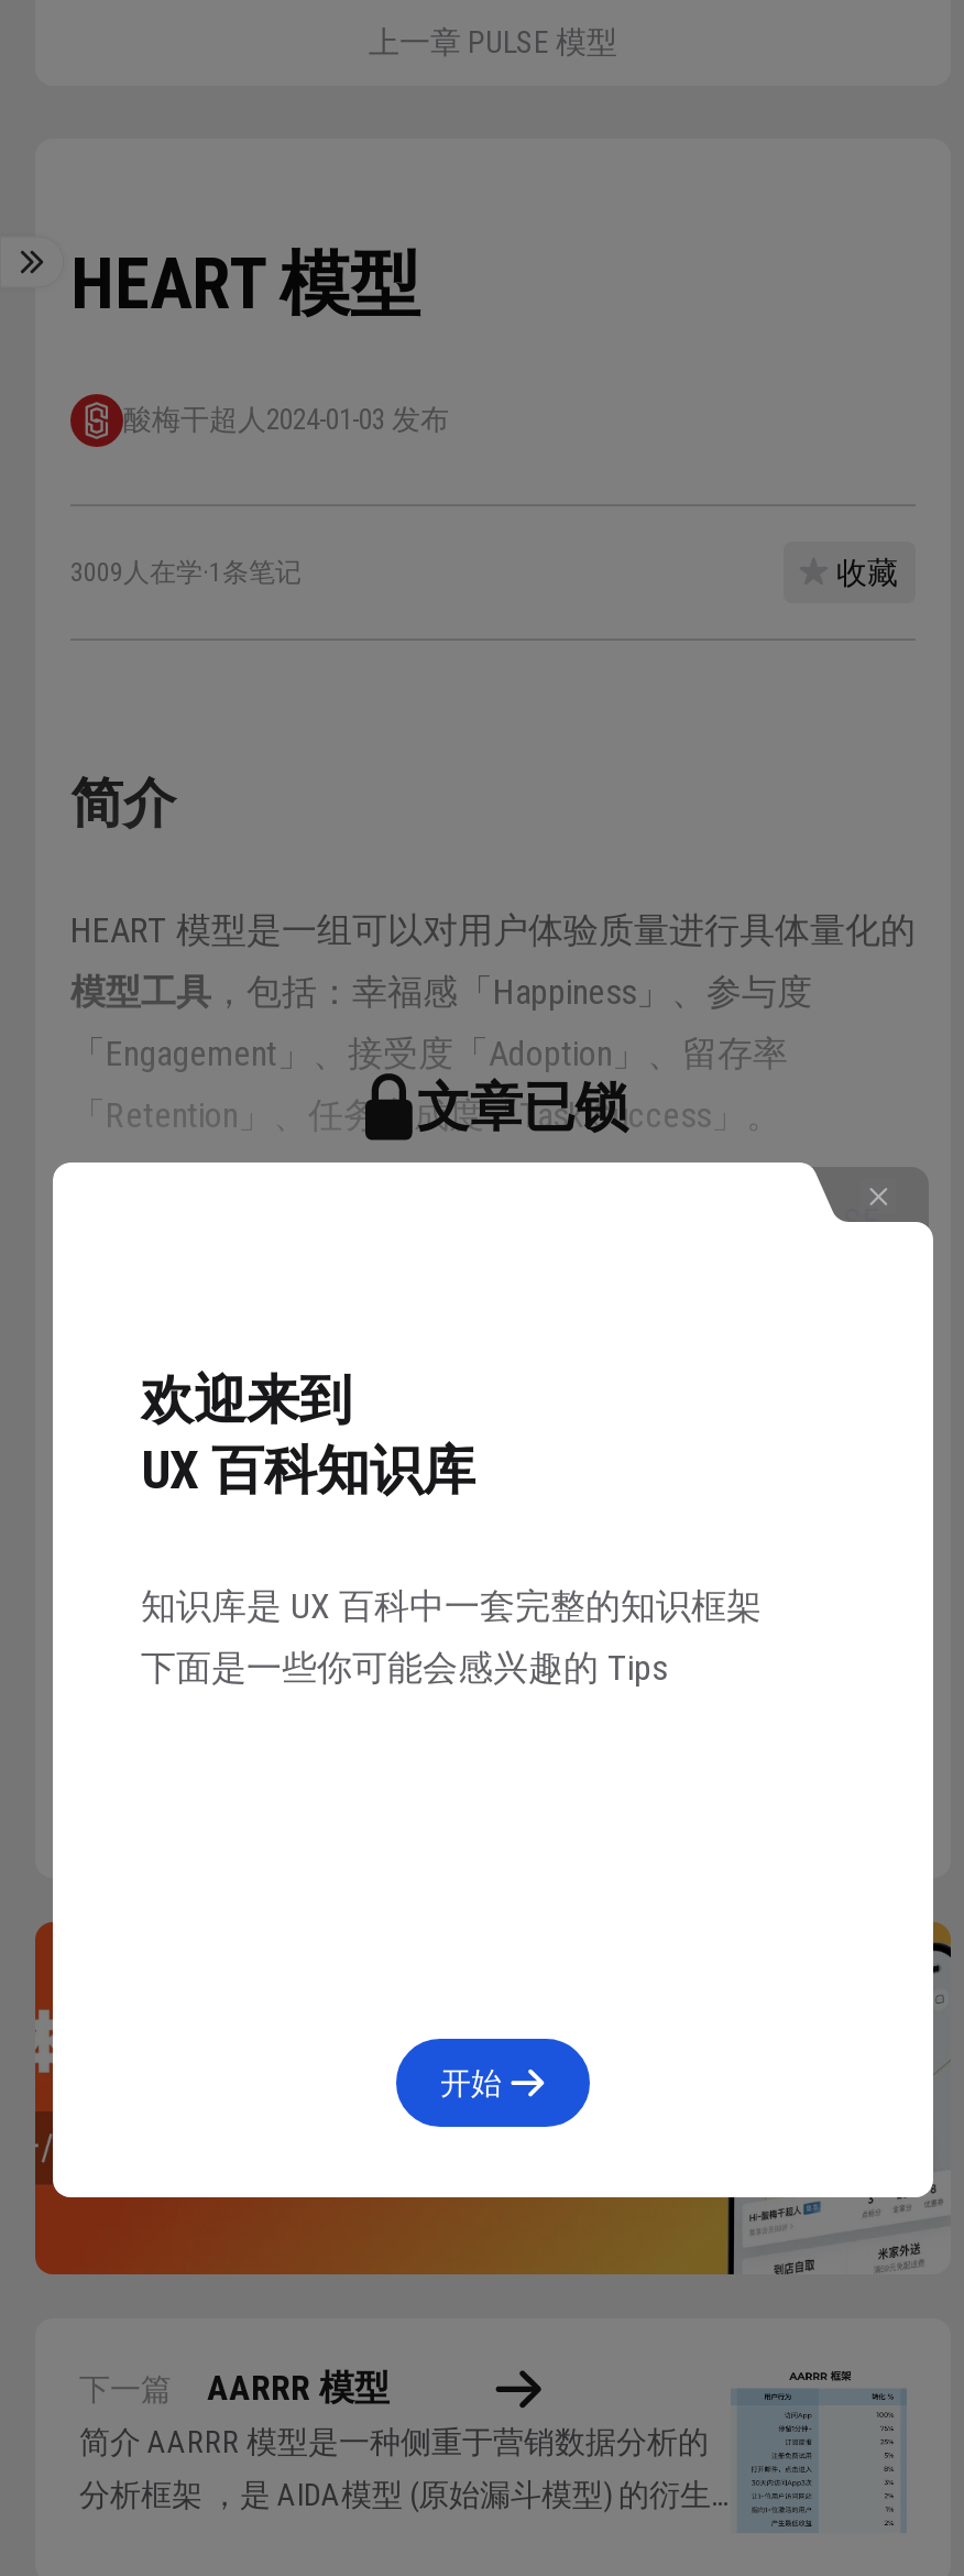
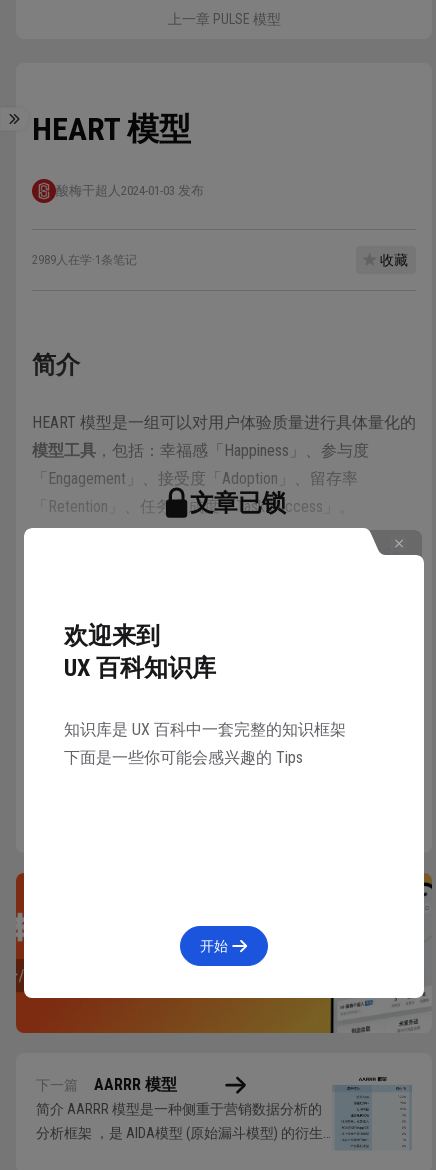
- 3009人在学·1条笔记
+ 2989人在学·1条笔记
